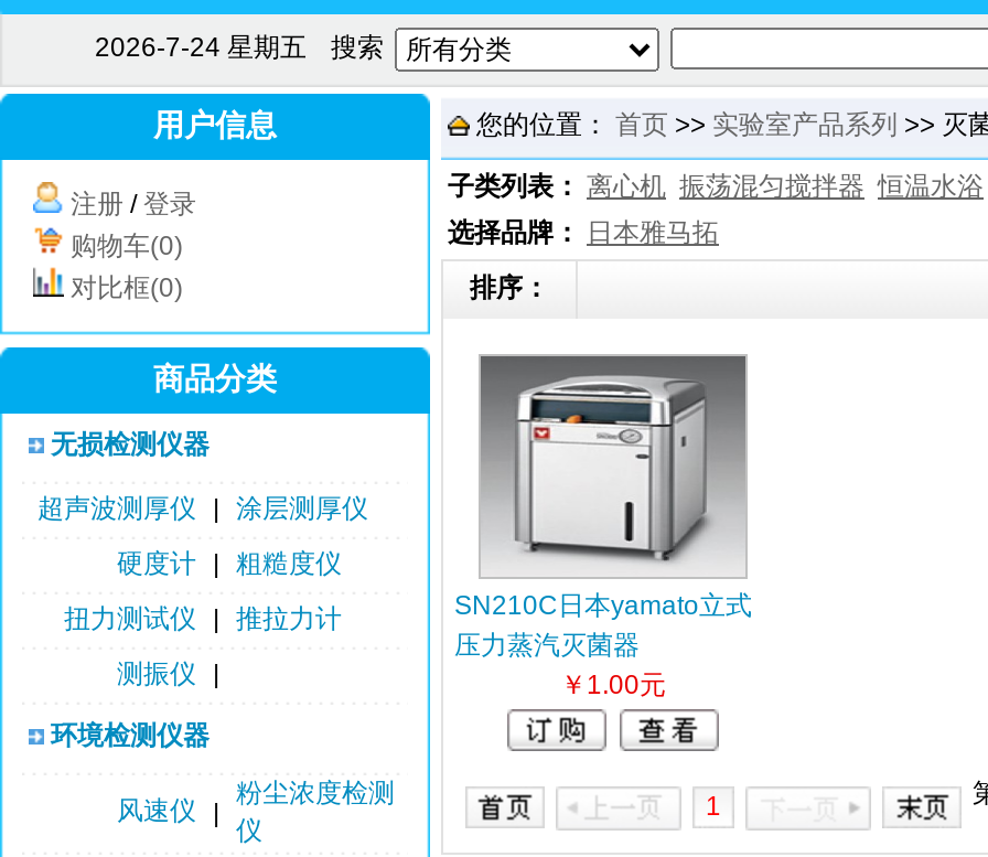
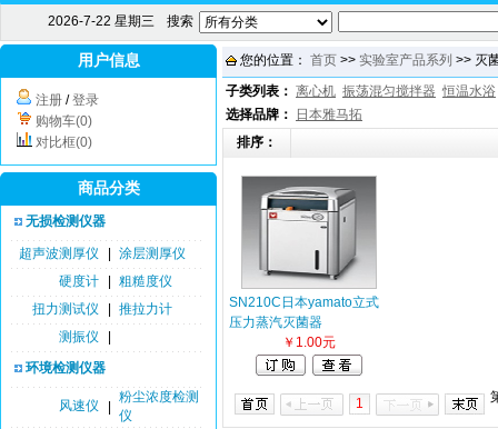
- 2026-7-24 星期五 搜索
+ 2026-7-22 星期三 搜索
